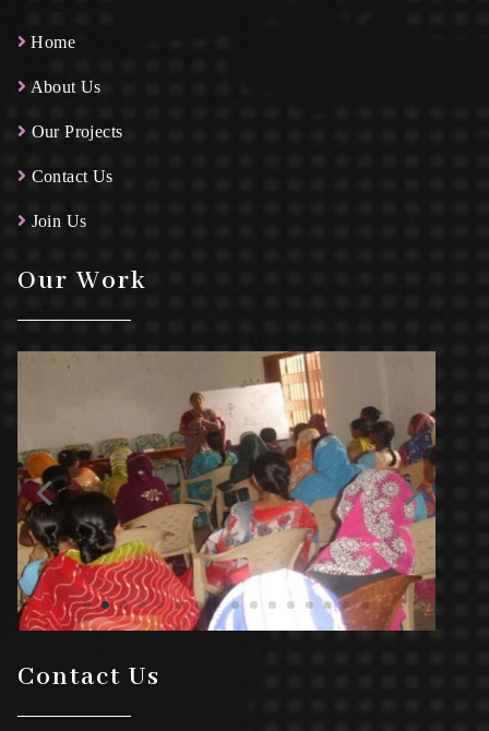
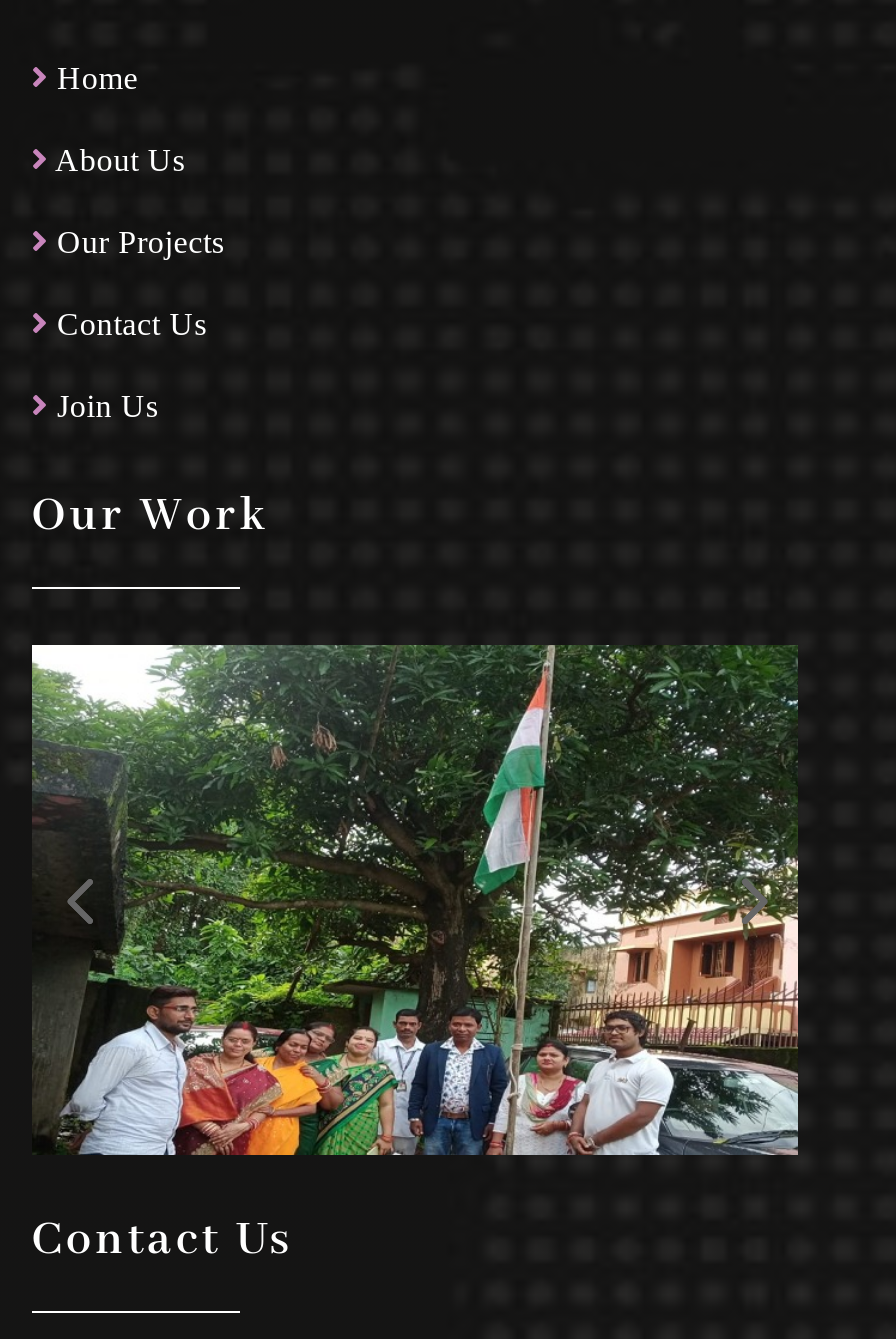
- [image]
+ [image]
